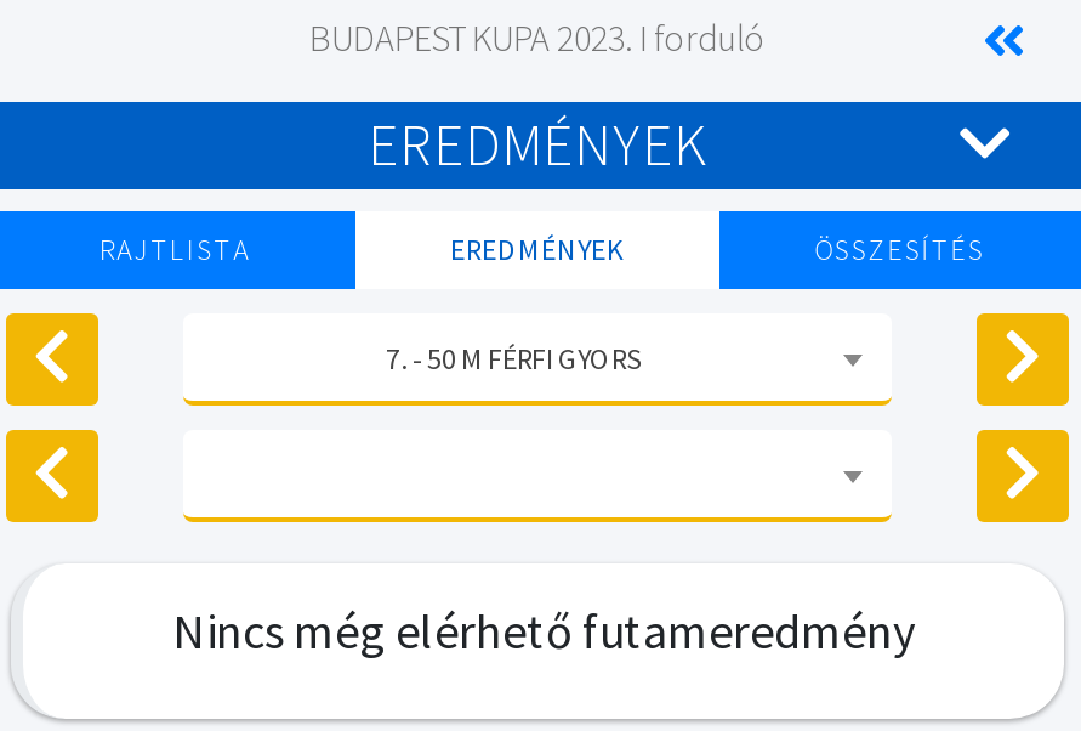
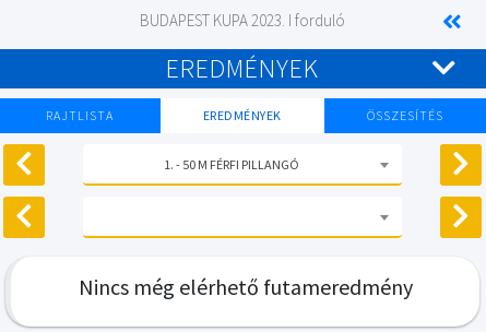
- 7. - 50 M FÉRFI GYORS
+ 1. - 50 M FÉRFI PILLANGÓ
